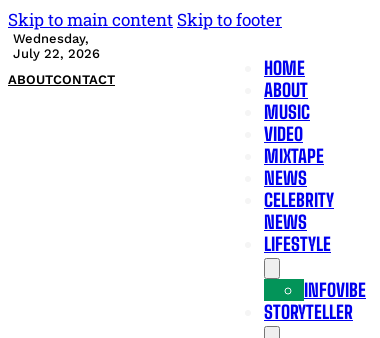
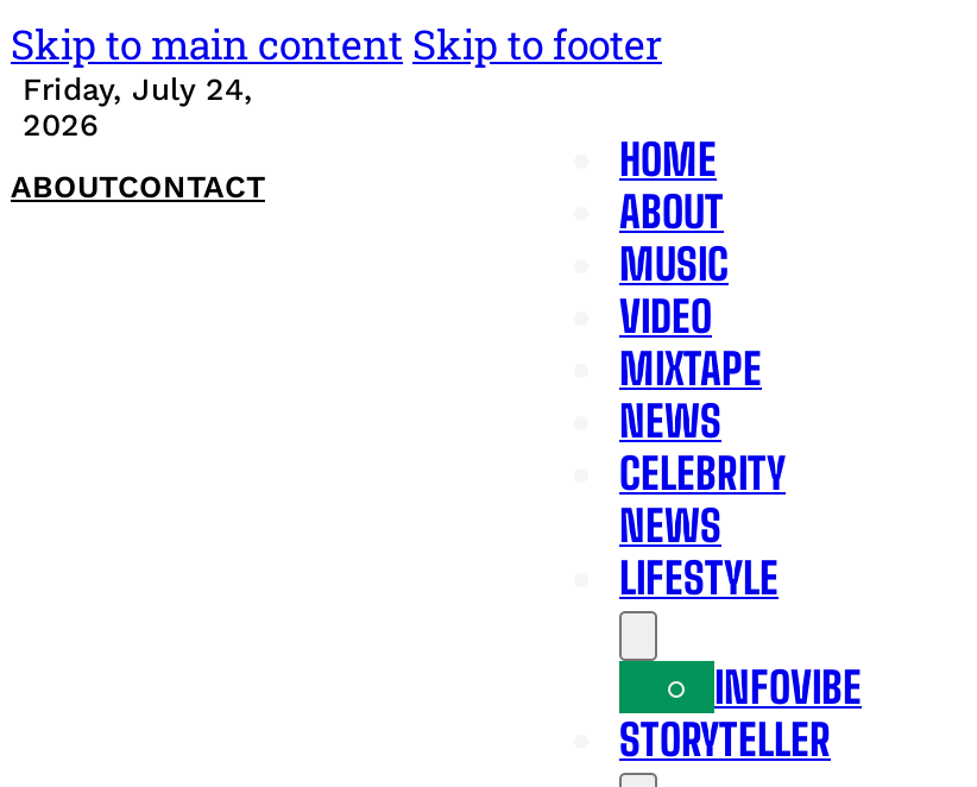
- Wednesday,
- July 22, 2026
+ Friday, July 24,
+ 2026
